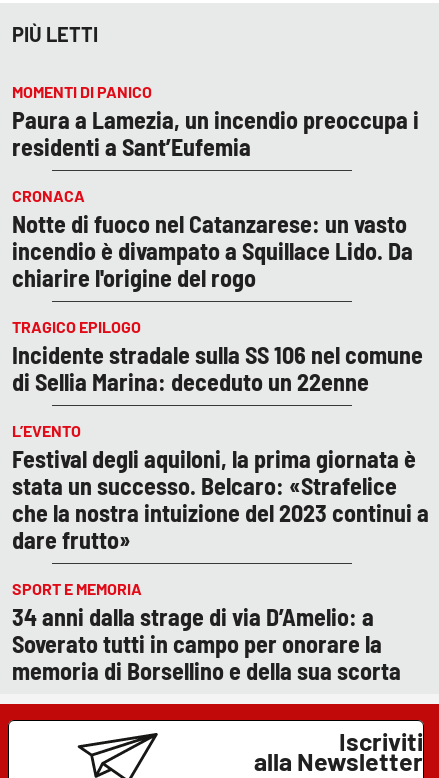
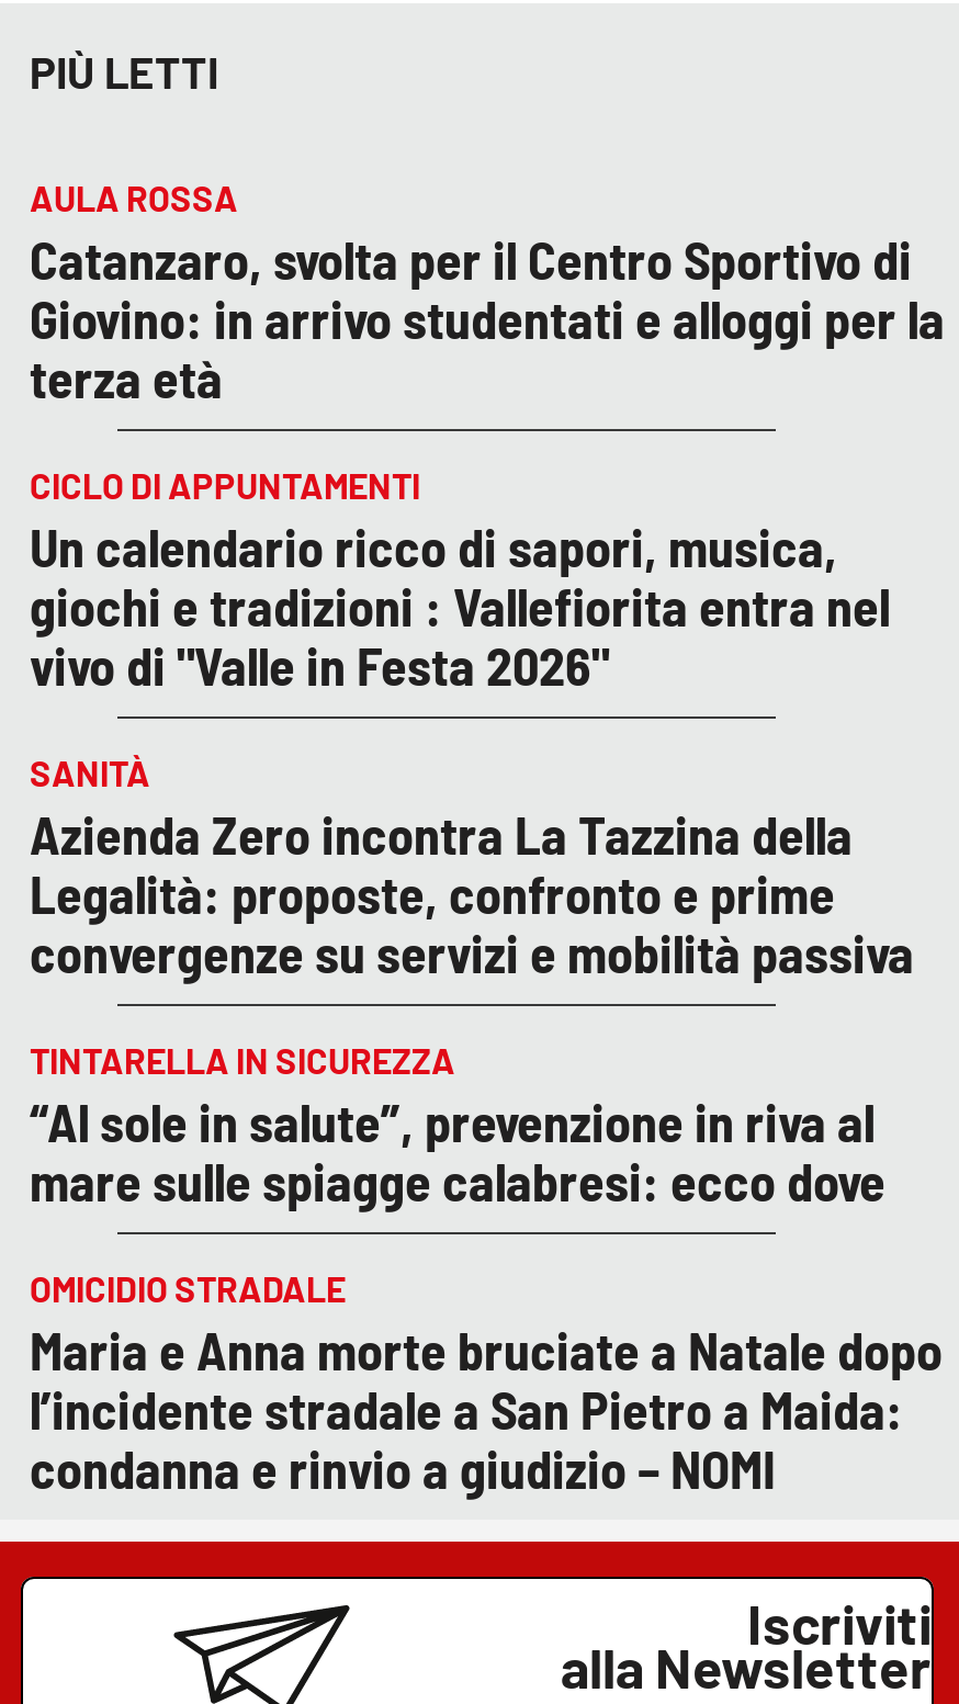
- MOMENTI DI PANICO
- Paura a Lamezia, un incendio preoccupa i
- residenti a Sant’Eufemia
+ AULA ROSSA
+ Catanzaro, svolta per il Centro Sportivo di
+ Giovino: in arrivo studentati e alloggi per la
+ terza età

- CRONACA
- Notte di fuoco nel Catanzarese: un vasto
- incendio è divampato a Squillace Lido. Da
- chiarire l'origine del rogo
+ CICLO DI APPUNTAMENTI
+ Un calendario ricco di sapori, musica,
+ giochi e tradizioni : Vallefiorita entra nel
+ vivo di "Valle in Festa 2026"

- TRAGICO EPILOGO
- Incidente stradale sulla SS 106 nel comune
- di Sellia Marina: deceduto un 22enne
+ SANITÀ
+ Azienda Zero incontra La Tazzina della
+ Legalità: proposte, confronto e prime
+ convergenze su servizi e mobilità passiva

- L’EVENTO
- Festival degli aquiloni, la prima giornata è
- stata un successo. Belcaro: «Strafelice
- che la nostra intuizione del 2023 continui a
- dare frutto»
+ TINTARELLA IN SICUREZZA
+ “Al sole in salute”, prevenzione in riva al
+ mare sulle spiagge calabresi: ecco dove

- SPORT E MEMORIA
- 34 anni dalla strage di via D’Amelio: a
- Soverato tutti in campo per onorare la
- memoria di Borsellino e della sua scorta
+ OMICIDIO STRADALE
+ Maria e Anna morte bruciate a Natale dopo
+ l’incidente stradale a San Pietro a Maida:
+ condanna e rinvio a giudizio – NOMI
